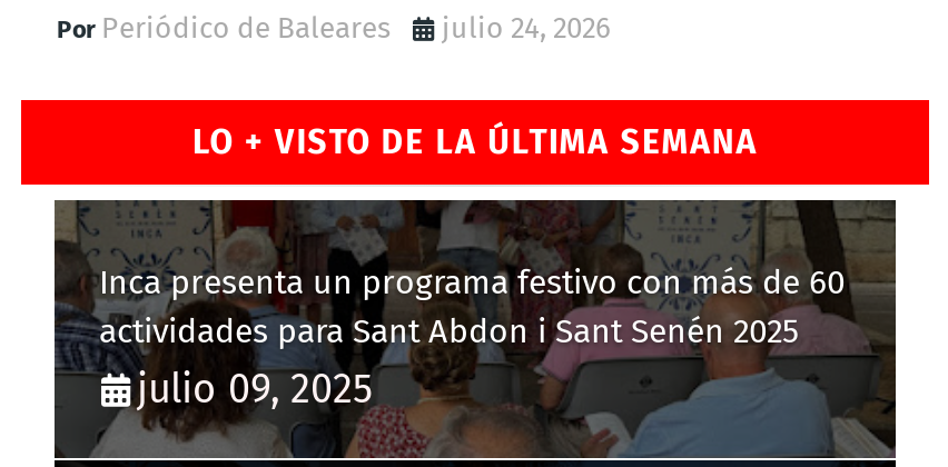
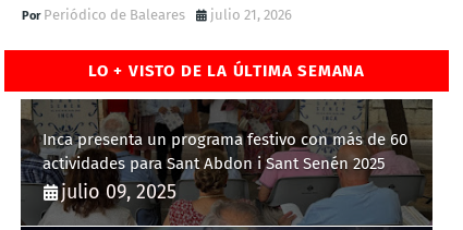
- Periódico de Baleares julio 24, 2026
+ Periódico de Baleares julio 21, 2026
